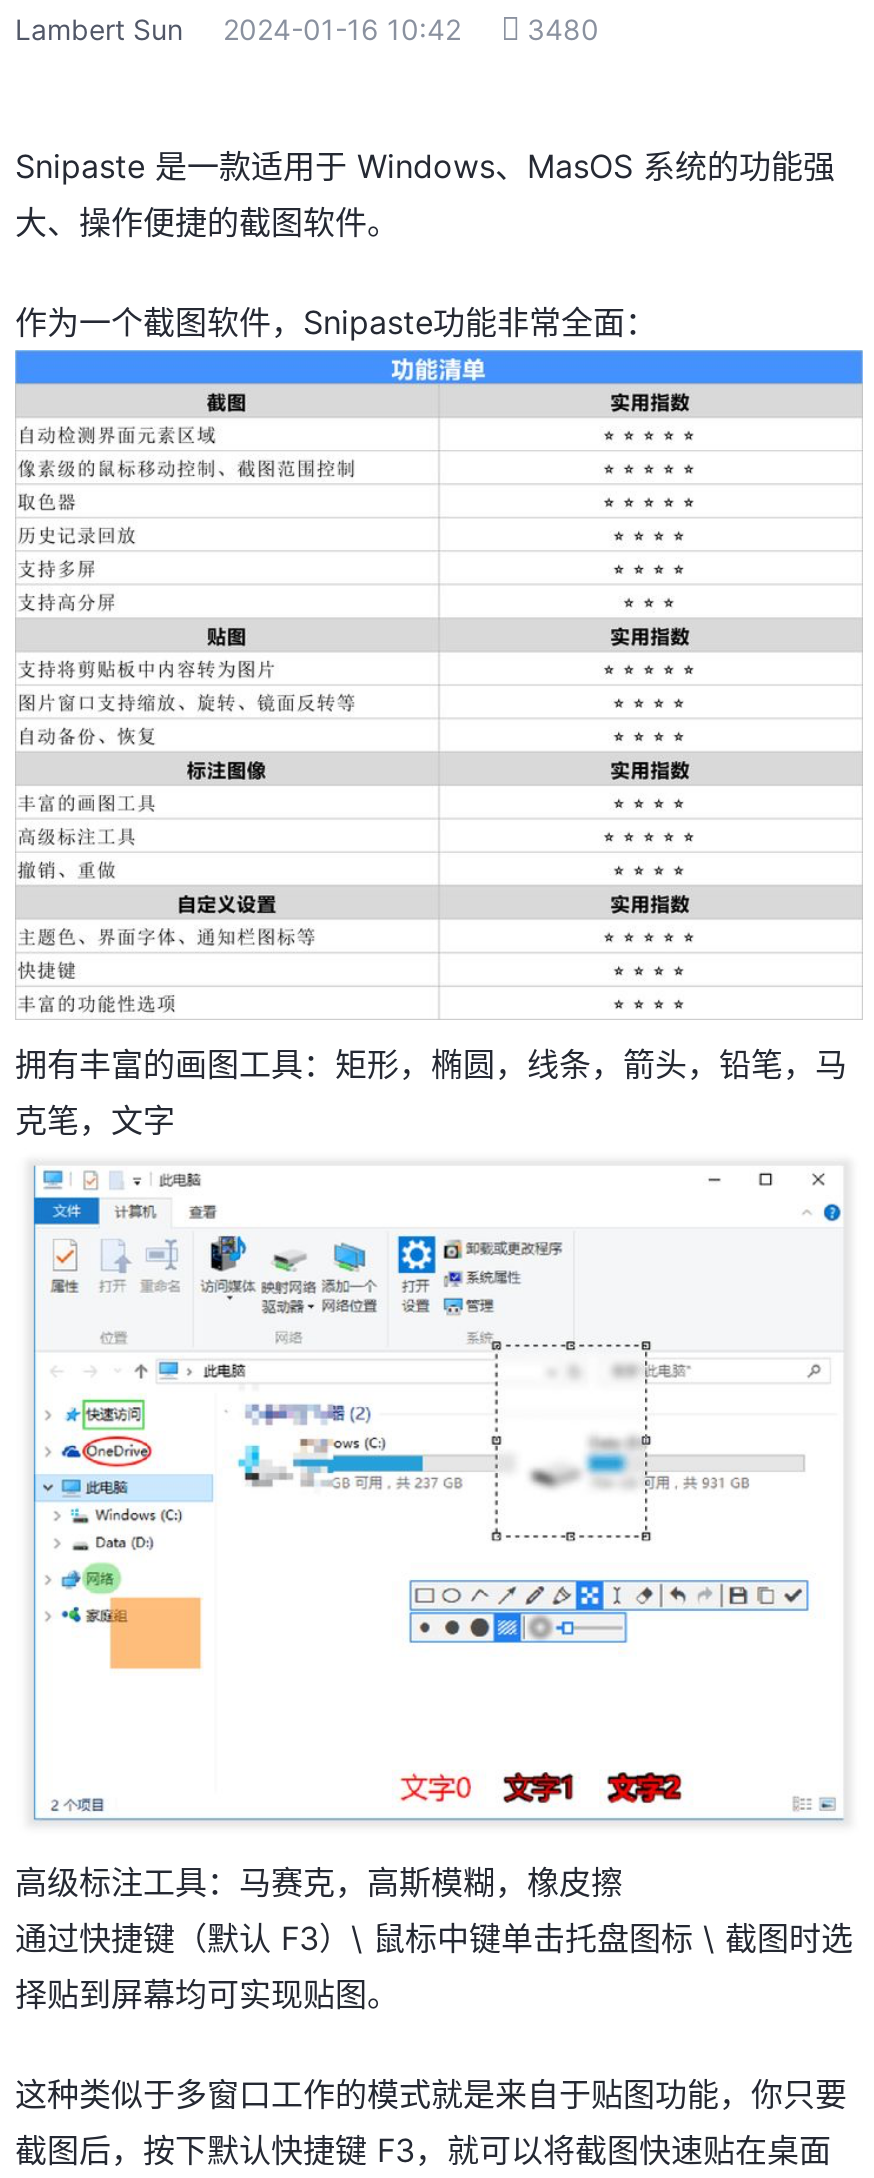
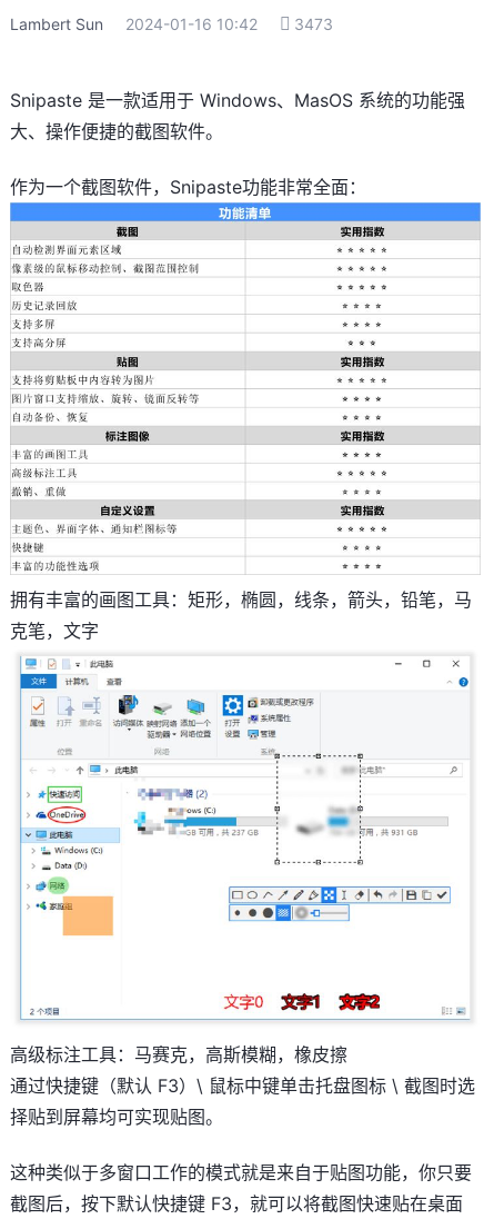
- Lambert Sun 2024-01-16 10:42 3480
+ Lambert Sun 2024-01-16 10:42 3473
